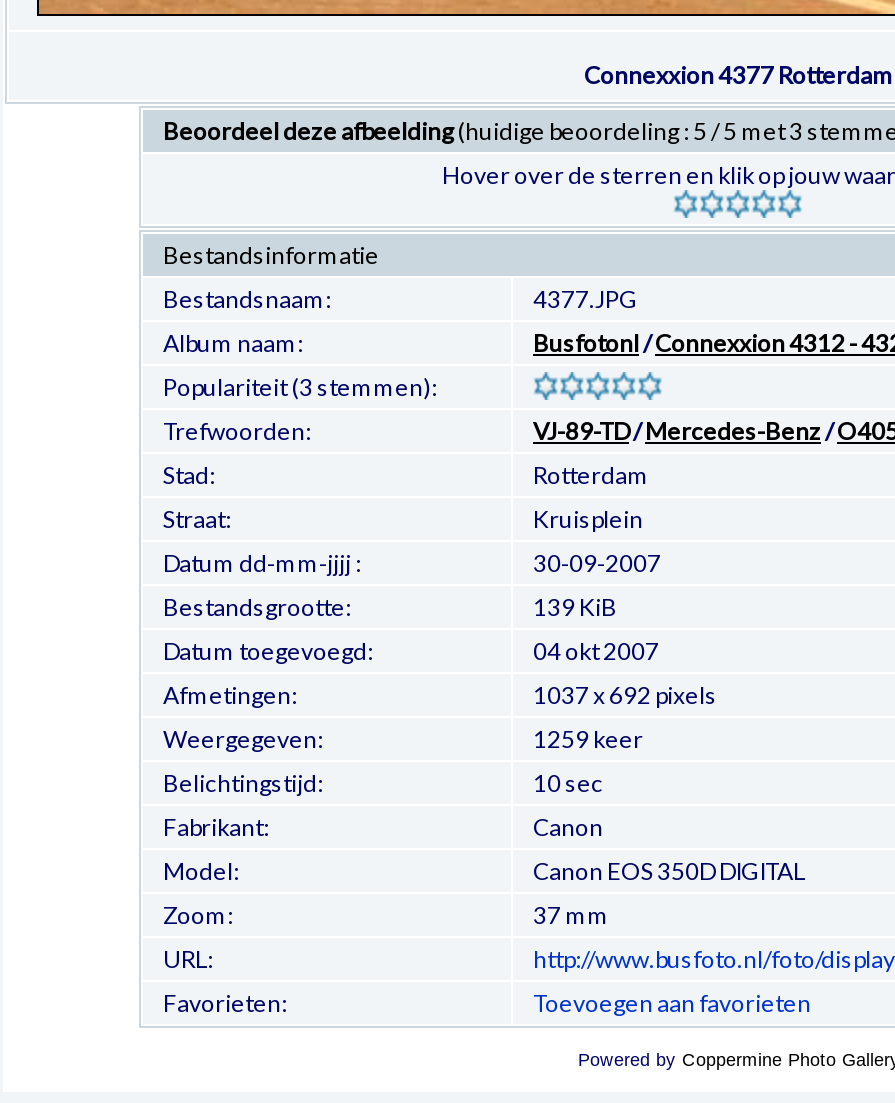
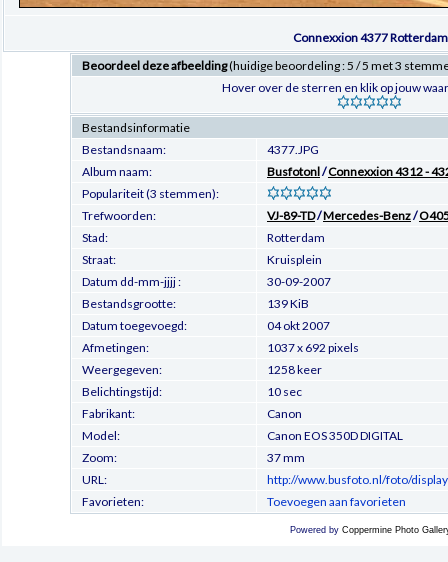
- 1259 keer
+ 1258 keer
